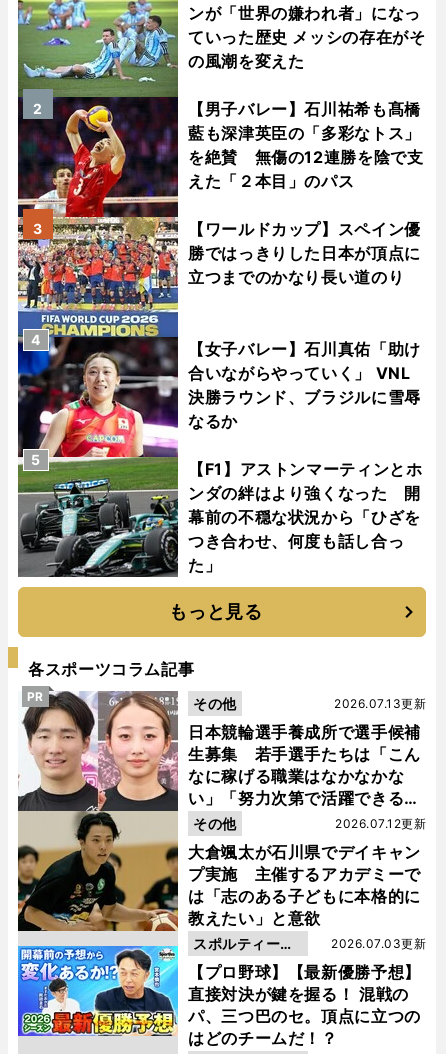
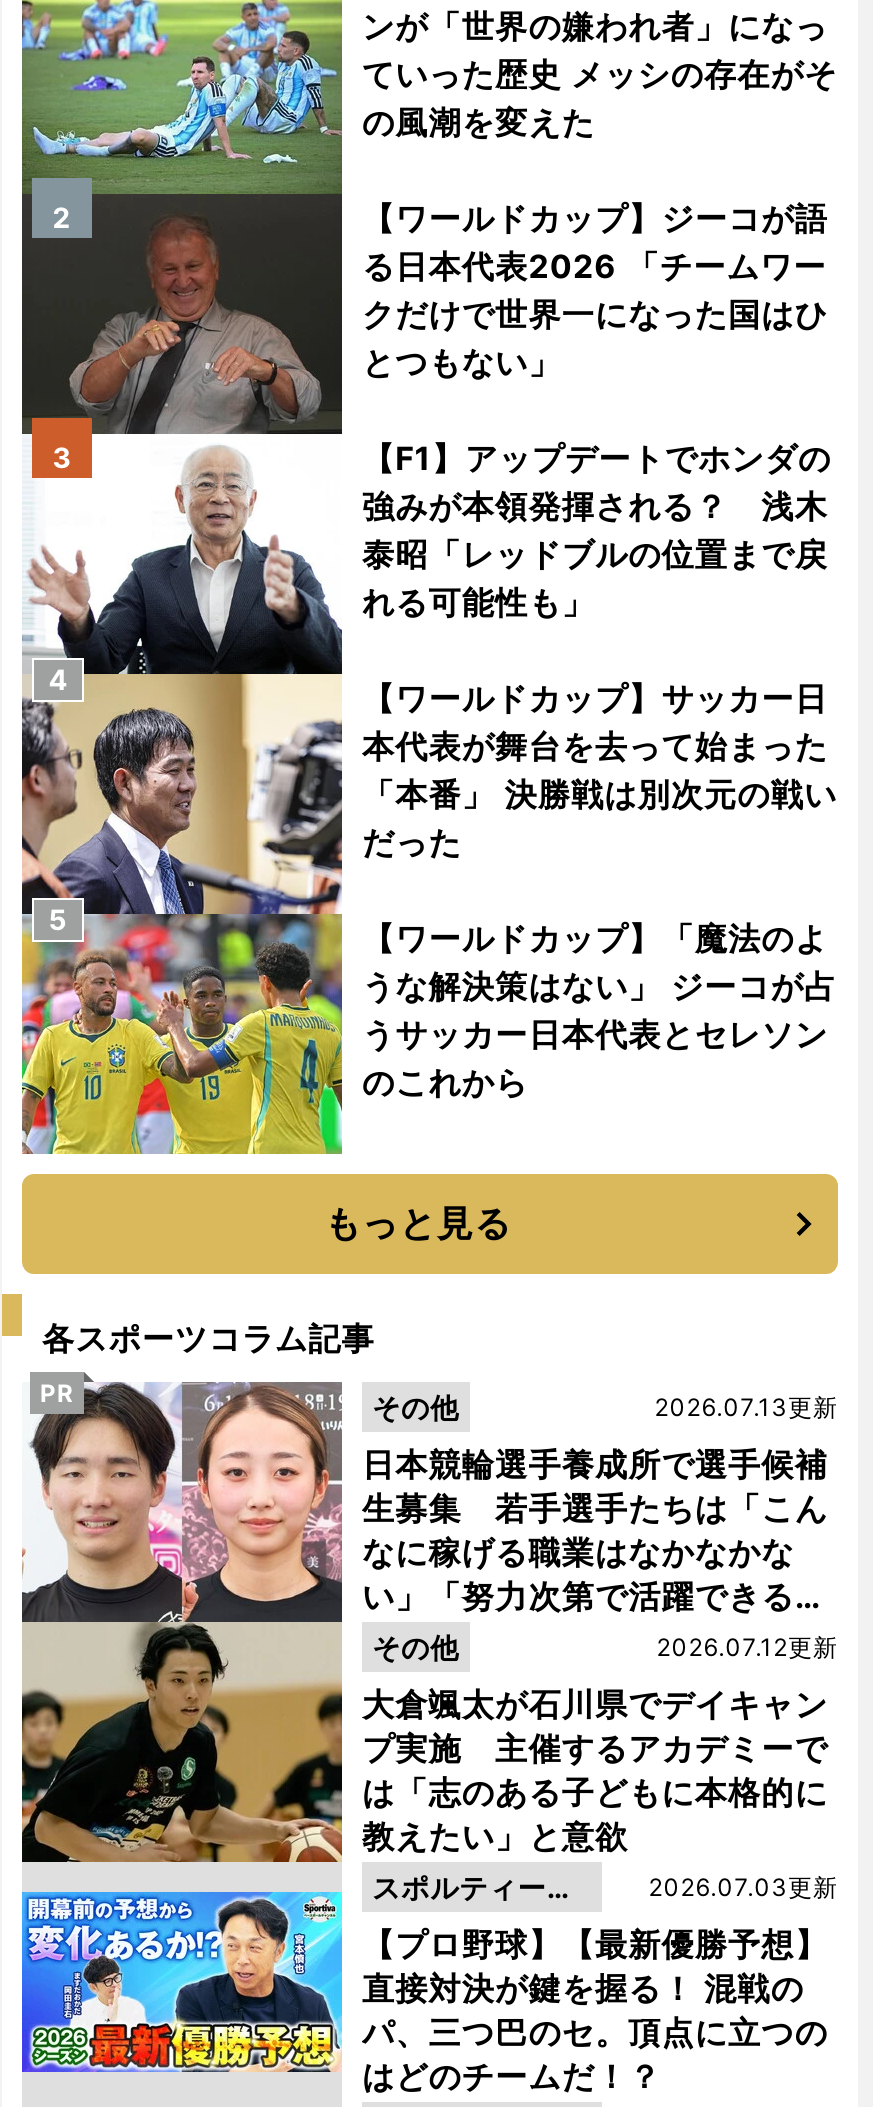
- [image]
- 【男子バレー】石川祐希も髙橋
- 藍も深津英臣の「多彩なトス」
- を絶賛 無傷の12連勝を陰で支
- えた「２本目」のパス
+ [image]
+ 【ワールドカップ】ジーコが語
+ る日本代表2026 「チームワー
+ クだけで世界一になった国はひ
+ とつもない」

- 【ワールドカップ】スペイン優
- 勝ではっきりした日本が頂点に
- 立つまでのかなり長い道のり
+ 【F1】アップデートでホンダの
+ 強みが本領発揮される？ 浅木
+ 泰昭「レッドブルの位置まで戻
+ れる可能性も」

- 【女子バレー】石川真佑「助け
- 合いながらやっていく」 VNL
- 決勝ラウンド、ブラジルに雪辱
- なるか
+ 【ワールドカップ】サッカー日
+ 本代表が舞台を去って始まった
+ 「本番」 決勝戦は別次元の戦い
+ だった

- 【F1】アストンマーティンとホ
- ンダの絆はより強くなった 開
- 幕前の不穏な状況から「ひざを
- つき合わせ、何度も話し合っ
- た」
+ 【ワールドカップ】「魔法のよ
+ うな解決策はない」 ジーコが占
+ うサッカー日本代表とセレソン
+ のこれから
